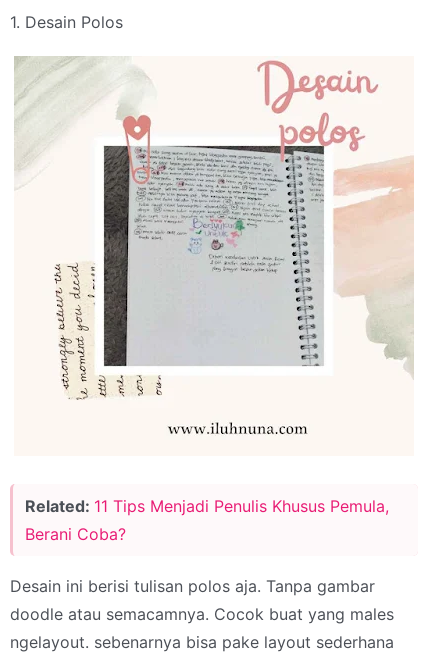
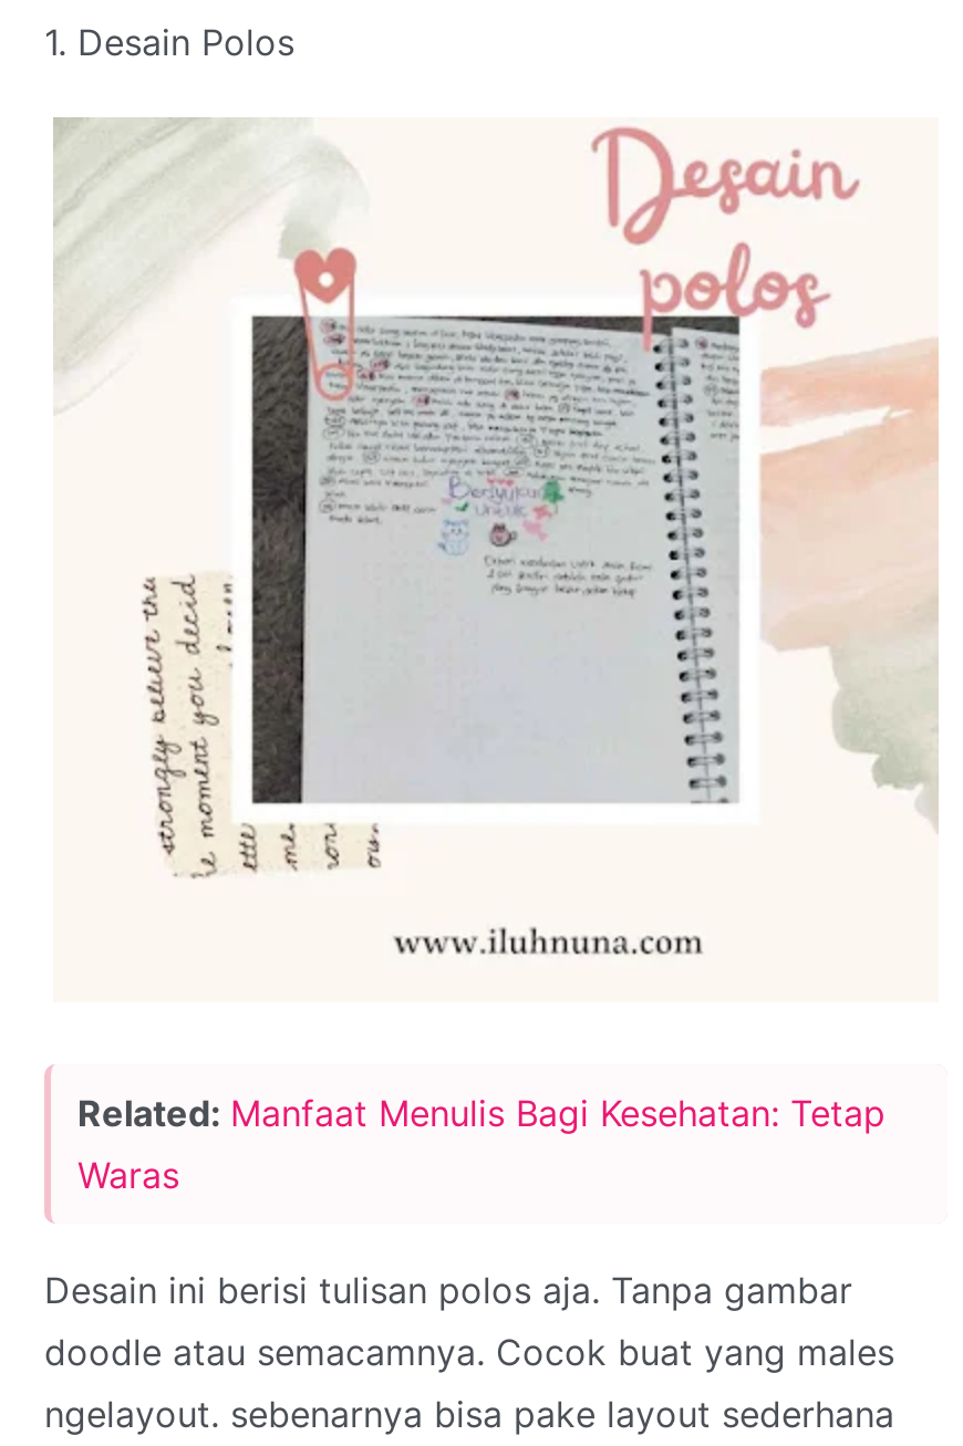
- Related: 11 Tips Menjadi Penulis Khusus Pemula,
- Berani Coba?
+ Related: Manfaat Menulis Bagi Kesehatan: Tetap
+ Waras
